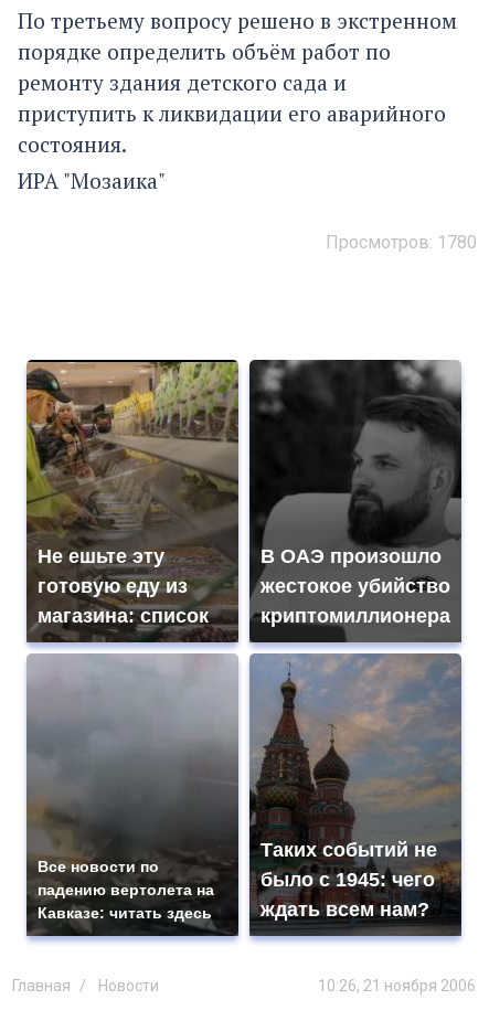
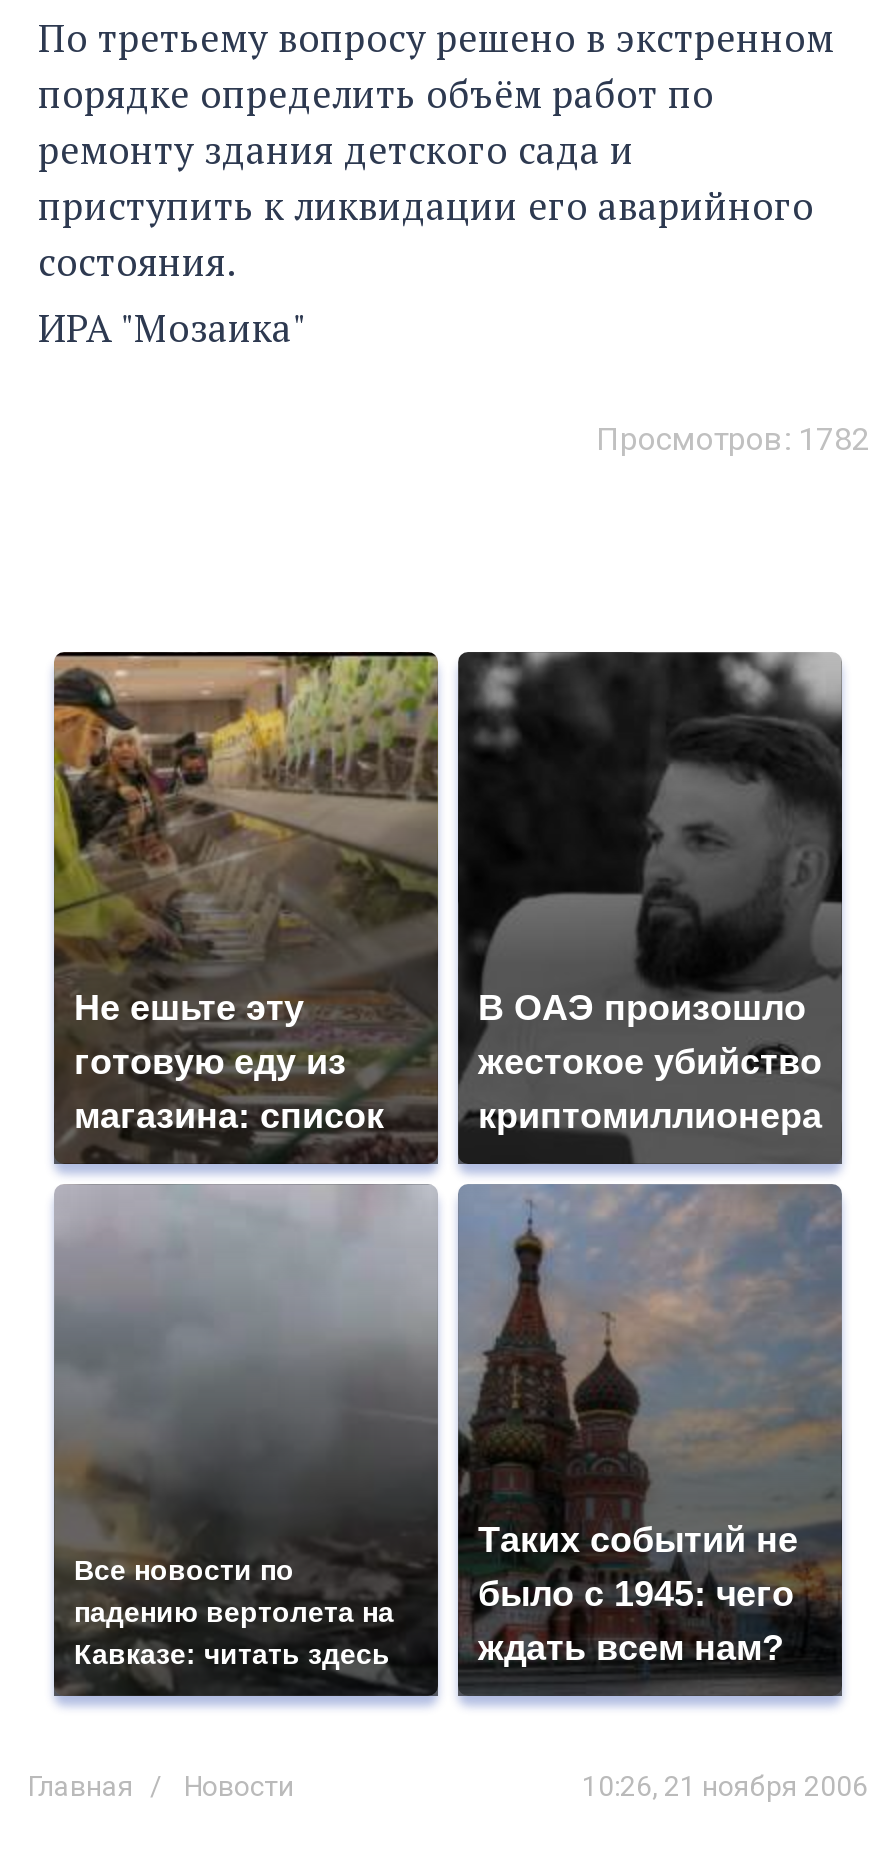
- Просмотров: 1780
+ Просмотров: 1782
